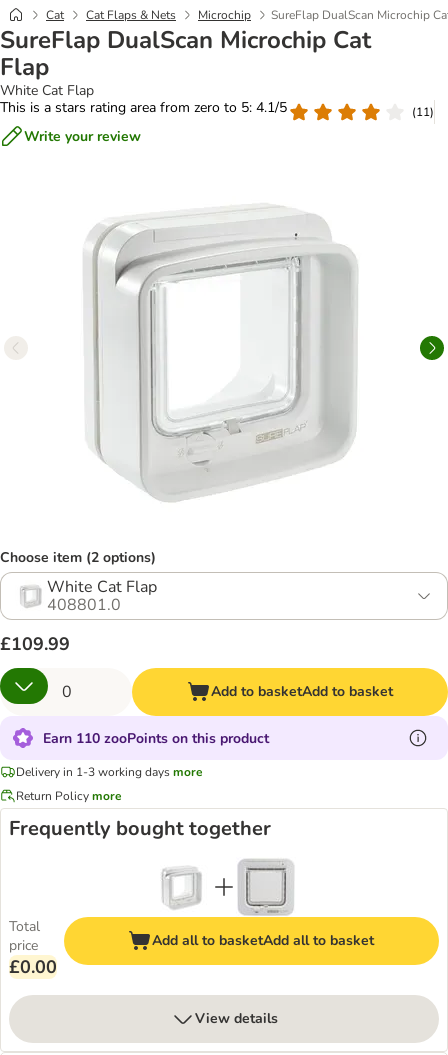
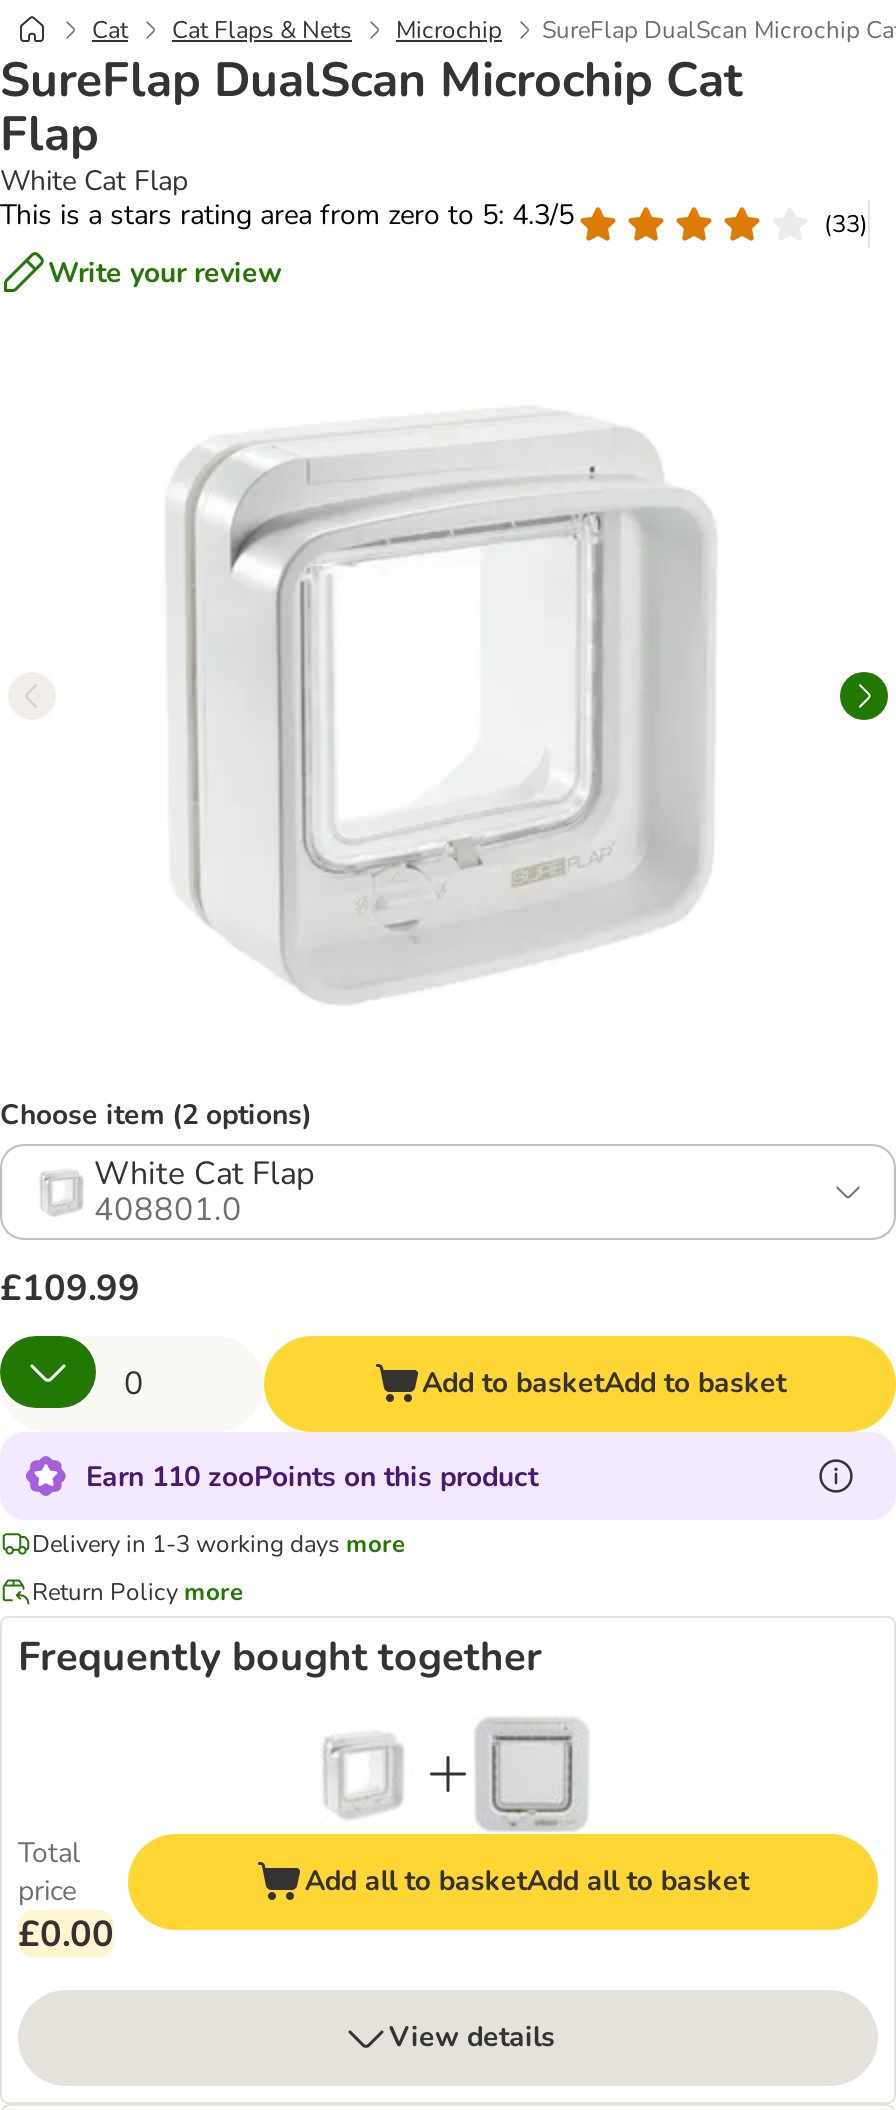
- This is a stars rating area from zero to 5: 4.1/5
+ This is a stars rating area from zero to 5: 4.3/5

- (11)
+ (33)
